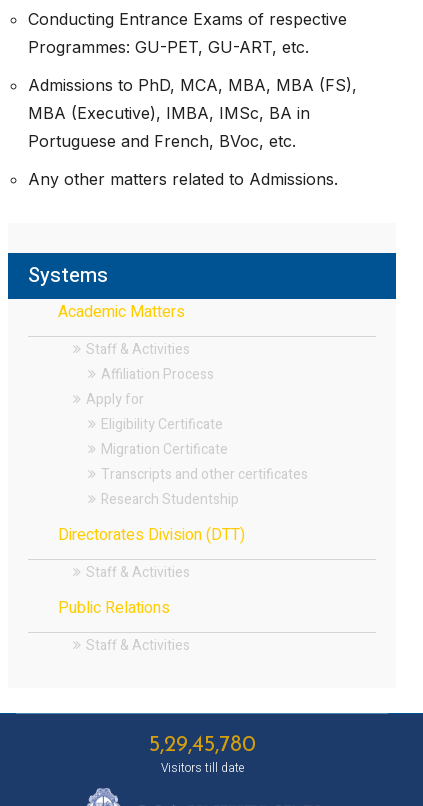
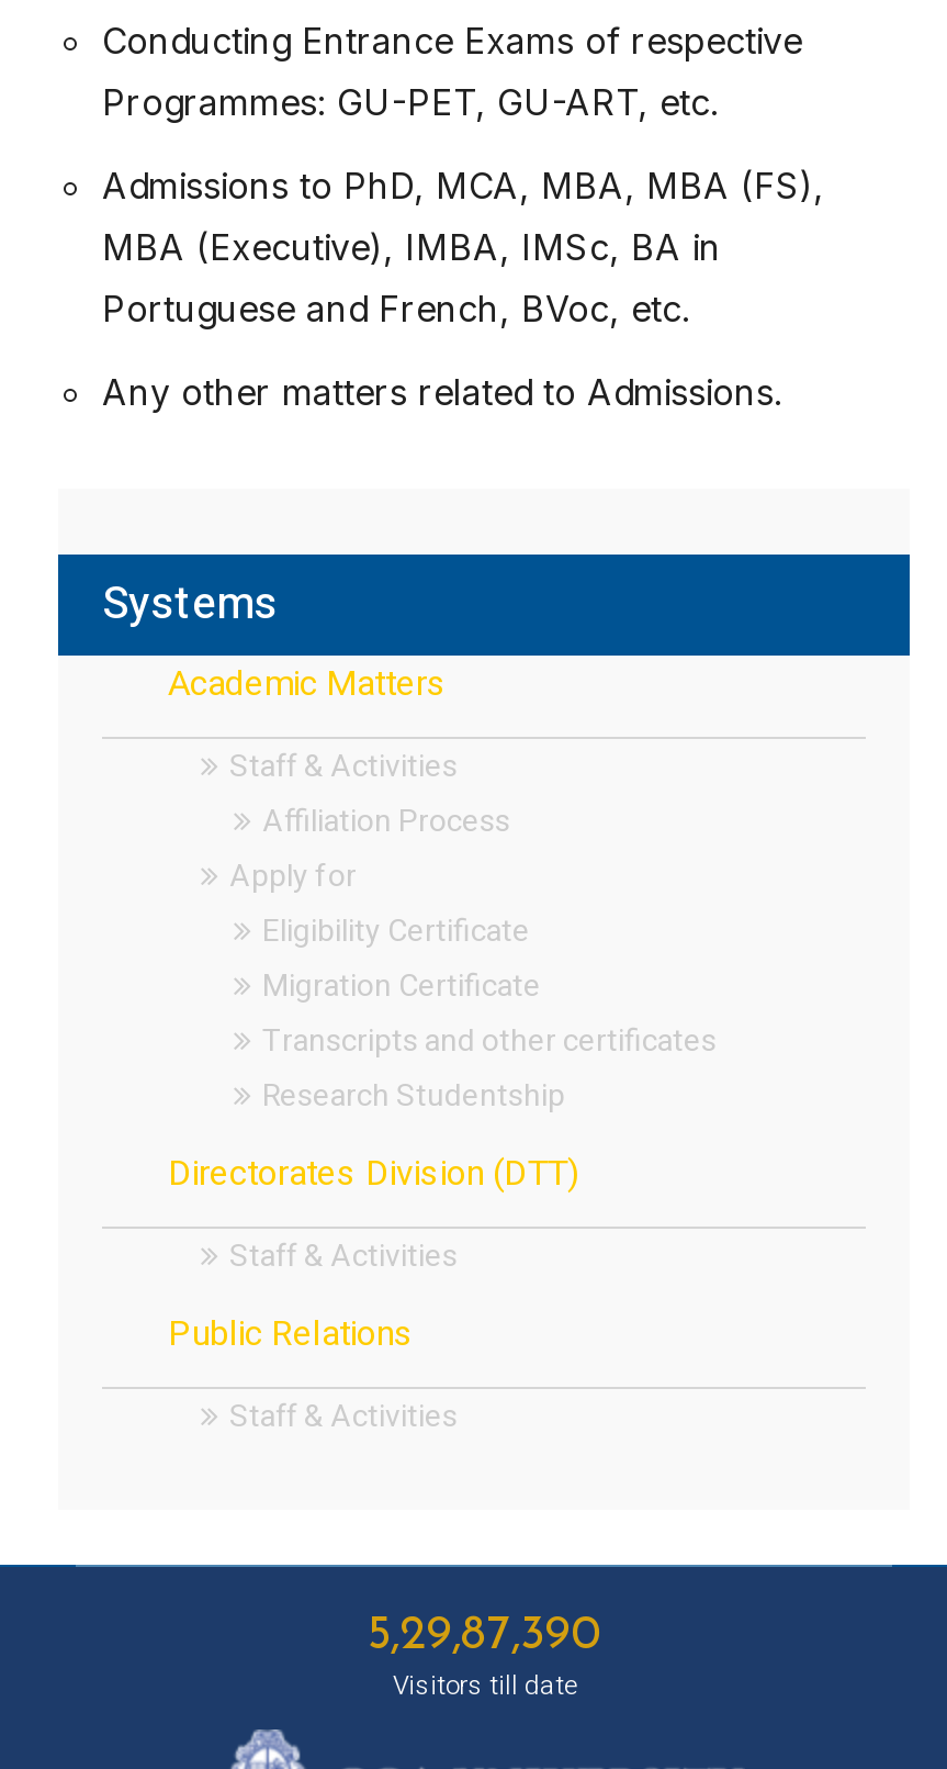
- 5,29,45,780
+ 5,29,87,390
